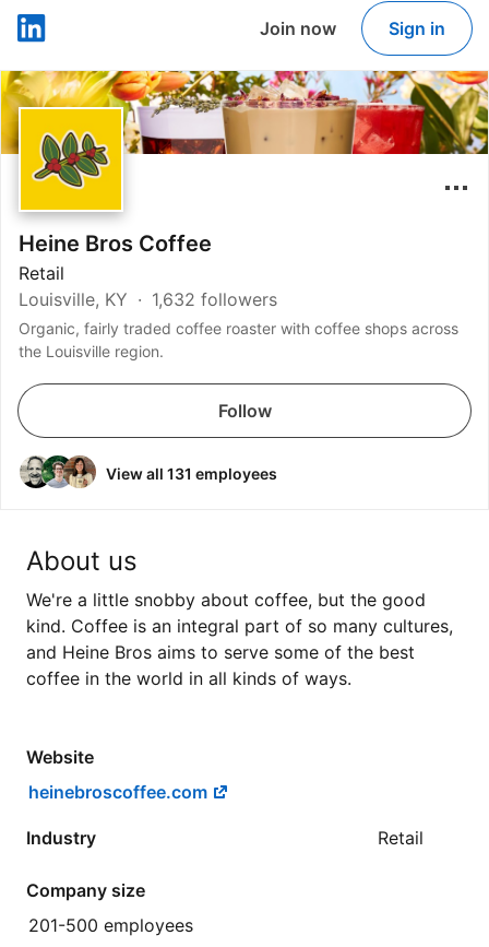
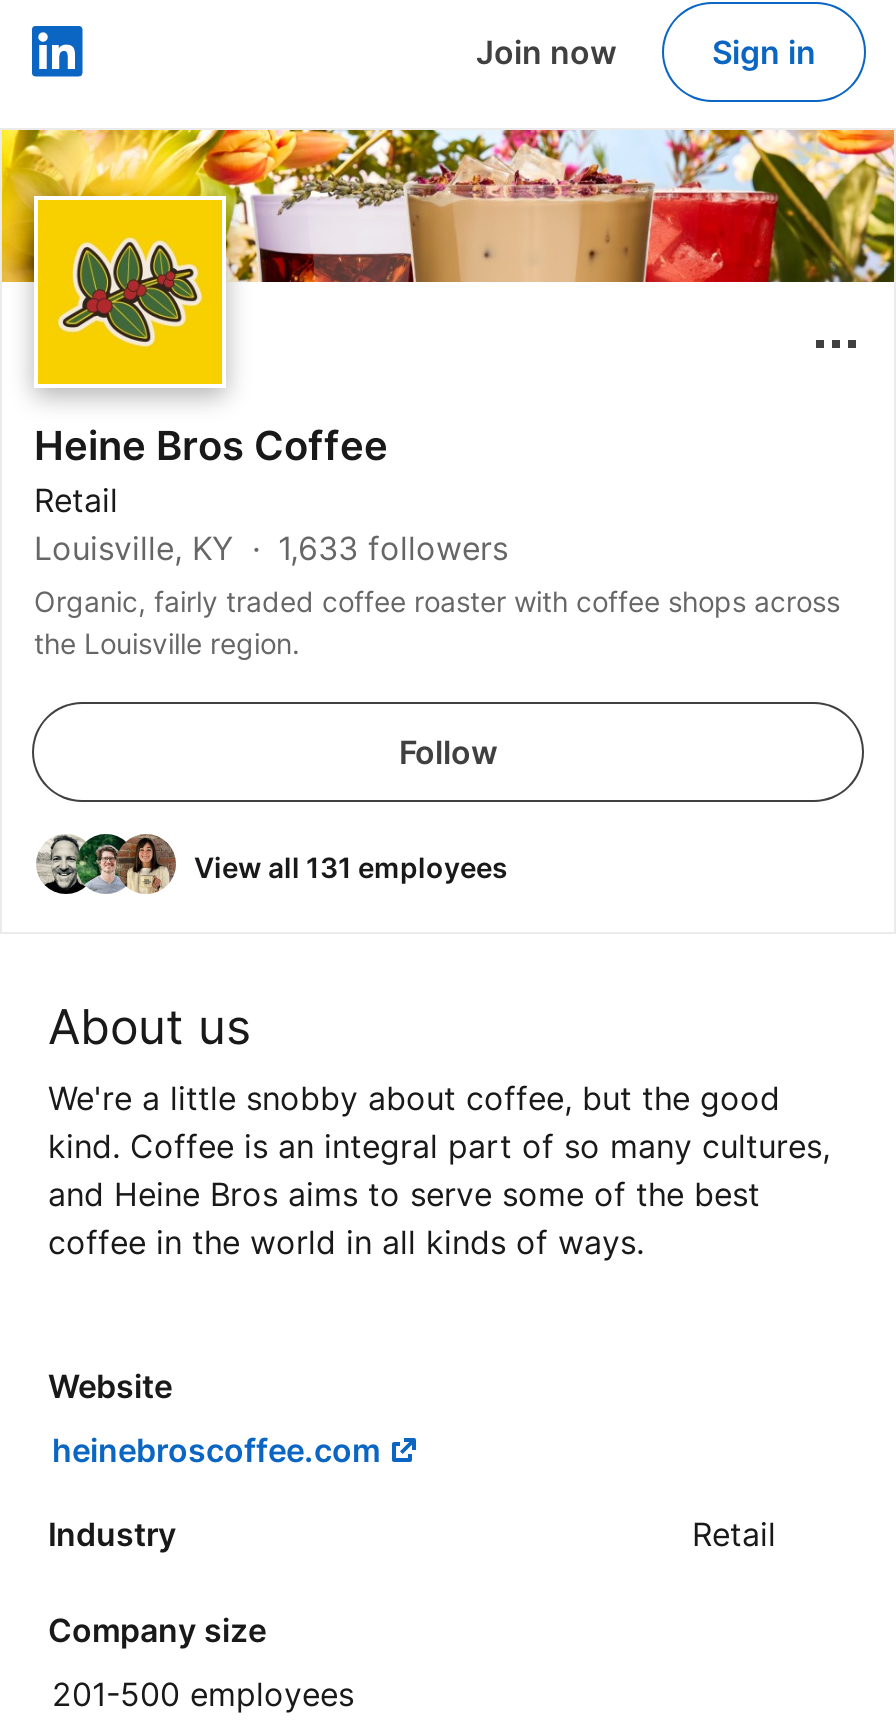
- Louisville, KY 1,632 followers
+ Louisville, KY 1,633 followers
